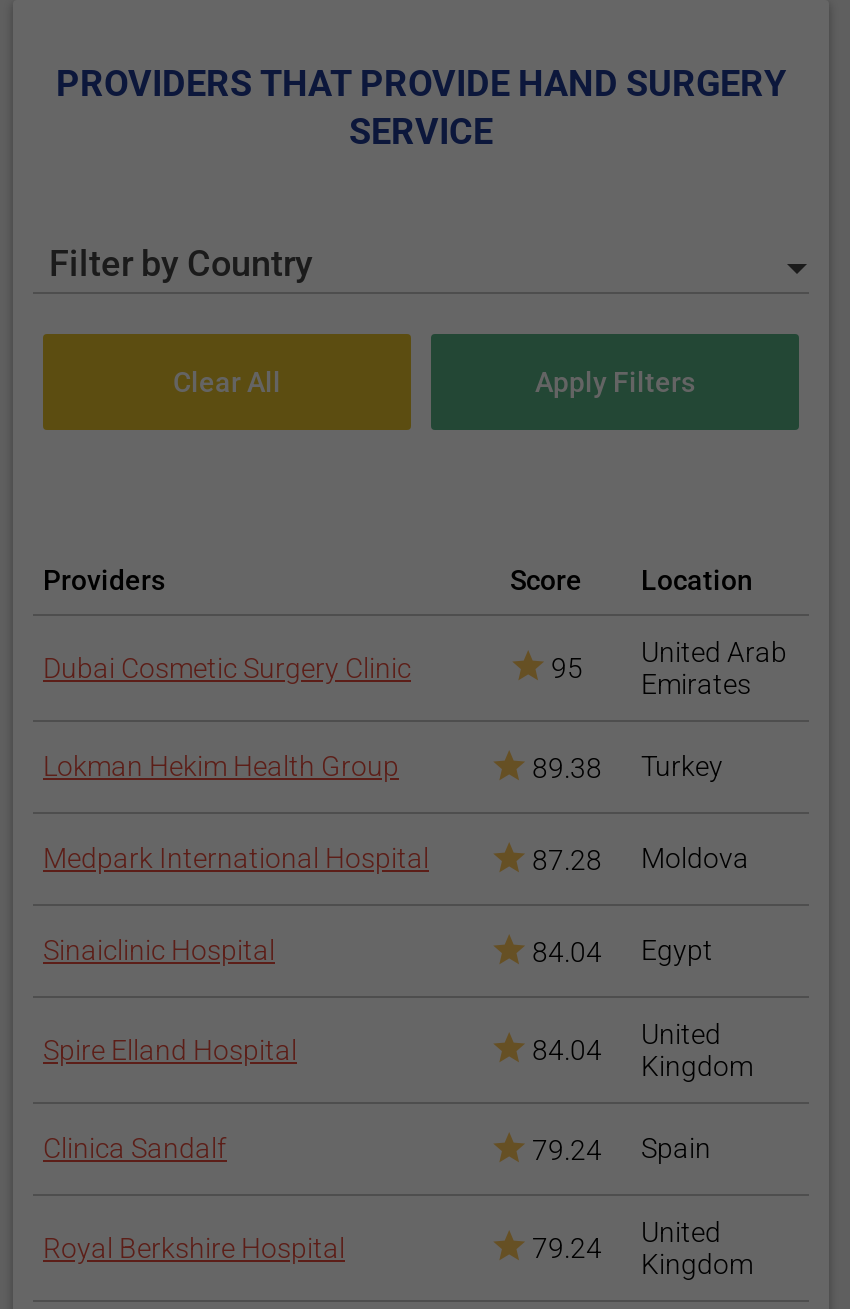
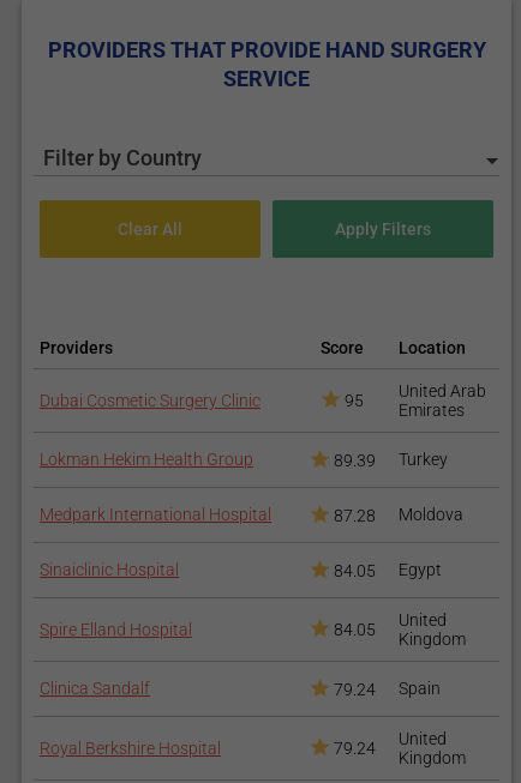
- 89.38 Turkey
+ 89.39 Turkey

- 84.04 Egypt
+ 84.05 Egypt

- 84.04 United Kingdom
+ 84.05 United Kingdom
